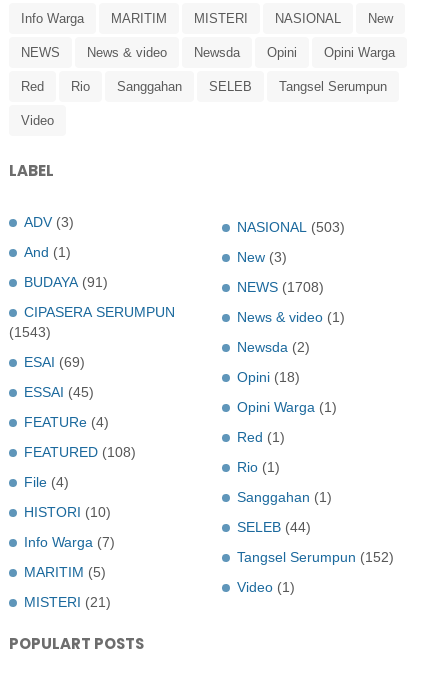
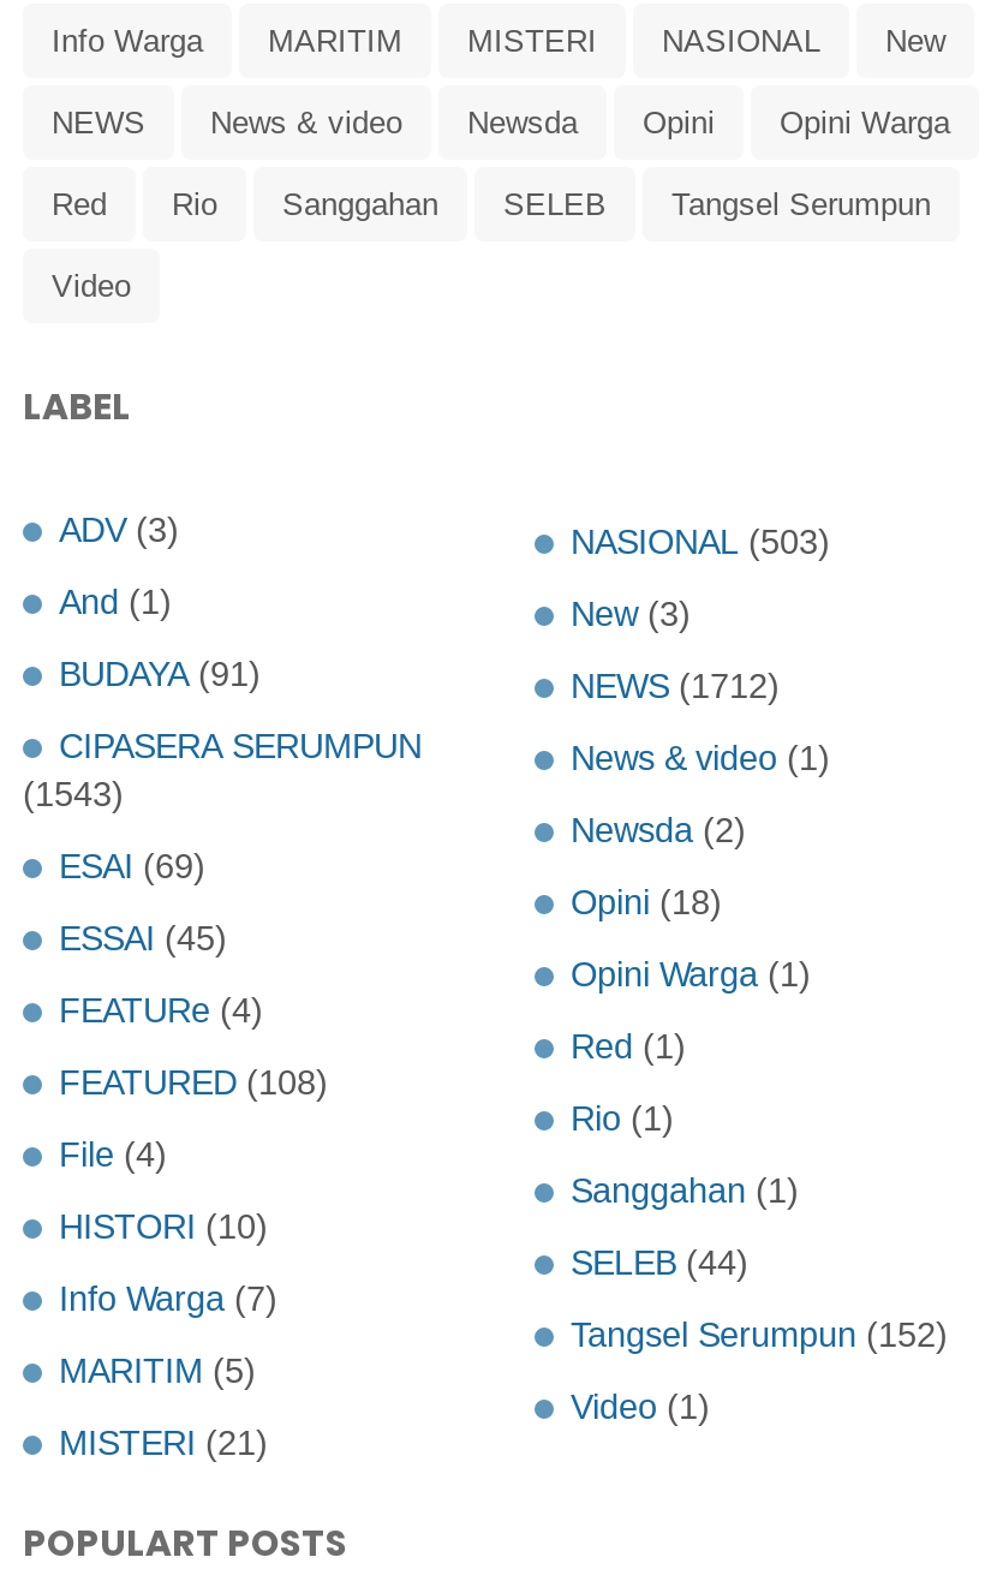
- NEWS (1708)
+ NEWS (1712)
